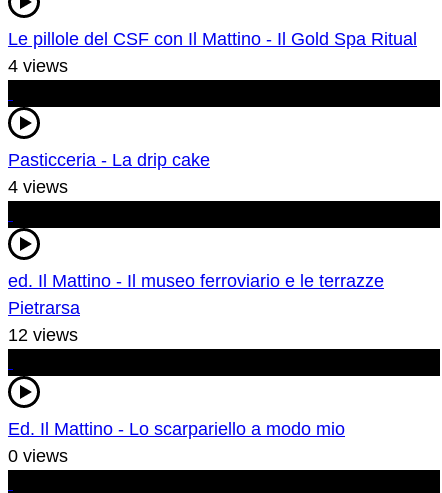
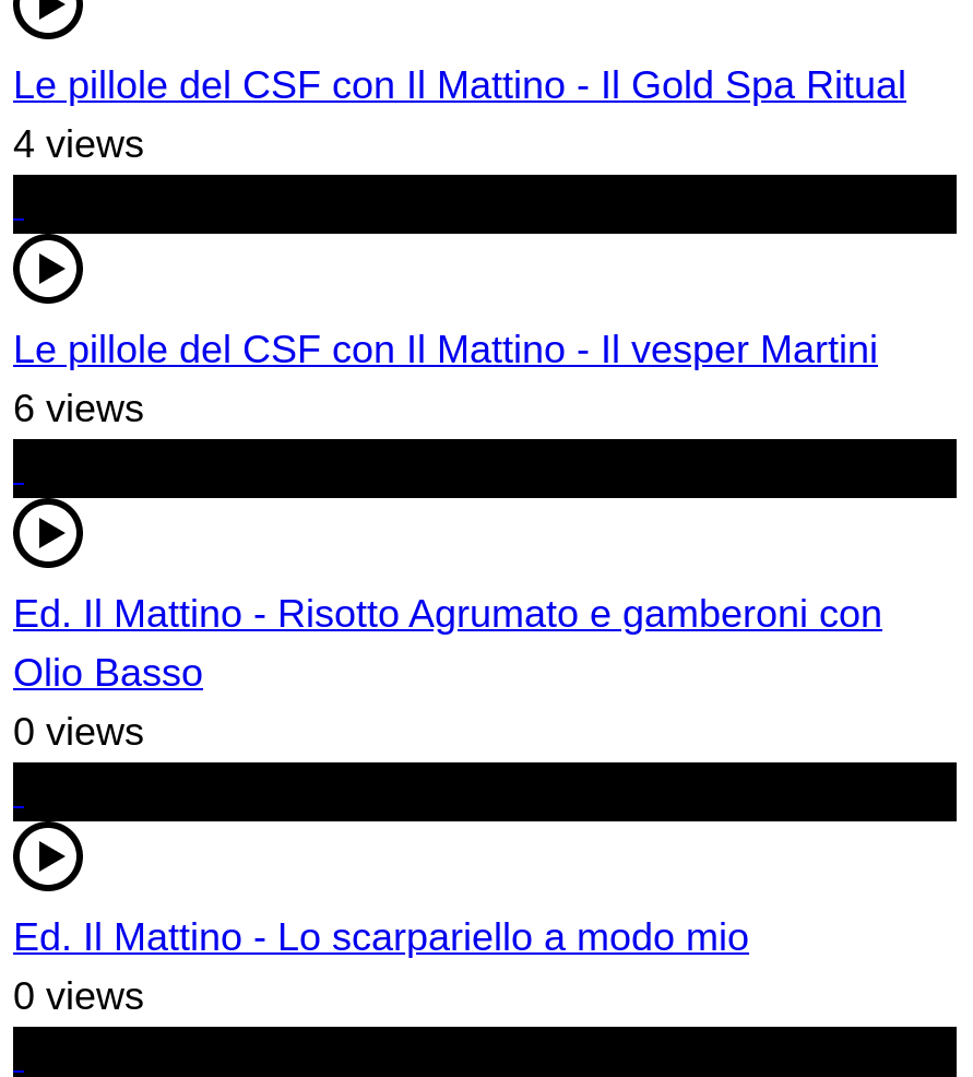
- Pasticceria - La drip cake
- 4 views
+ Le pillole del CSF con Il Mattino - Il vesper Martini
+ 6 views

- ed. Il Mattino - Il museo ferroviario e le terrazze
- Pietrarsa
- 12 views
+ Ed. Il Mattino - Risotto Agrumato e gamberoni con
+ Olio Basso
+ 0 views
